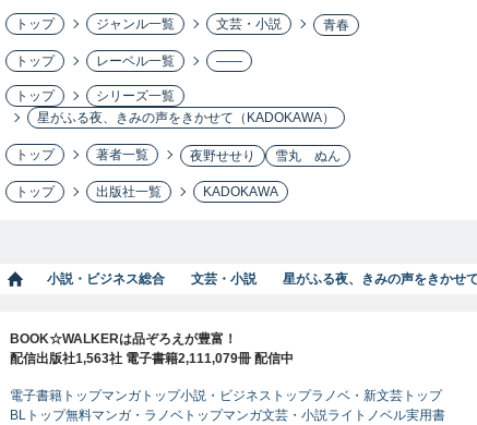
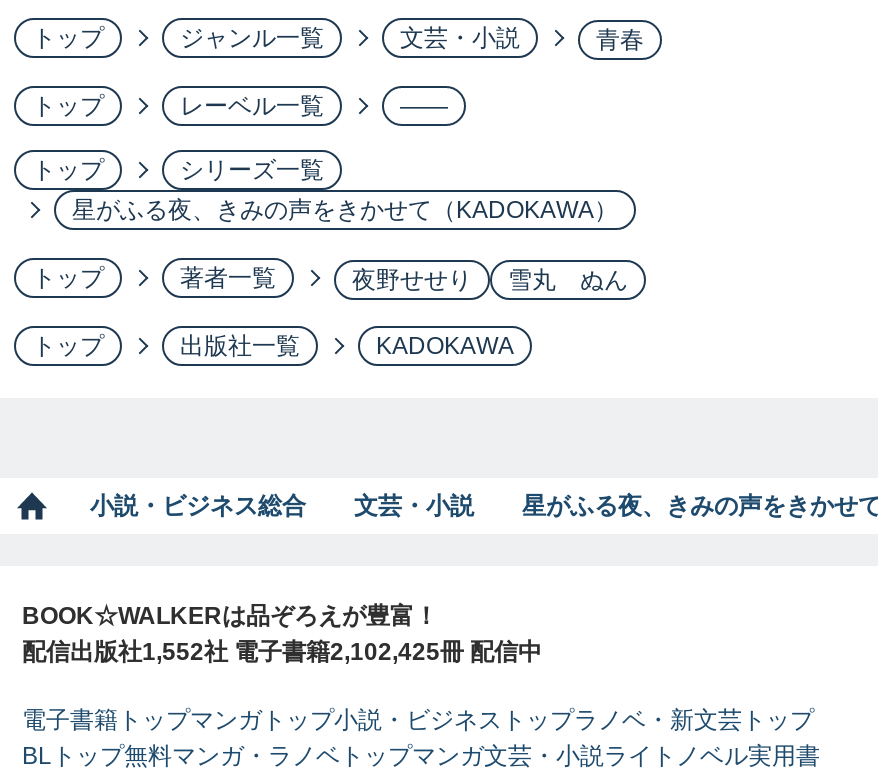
- 配信出版社1,563社 電子書籍2,111,079冊 配信中
+ 配信出版社1,552社 電子書籍2,102,425冊 配信中
